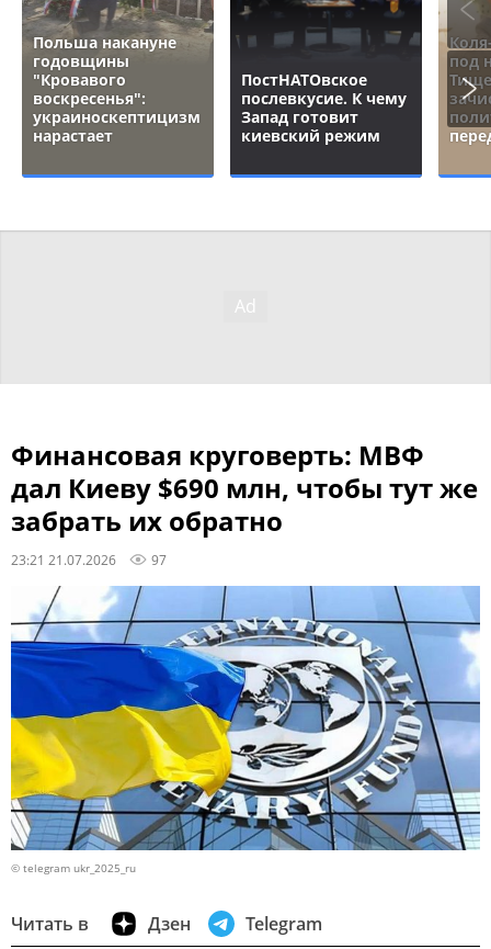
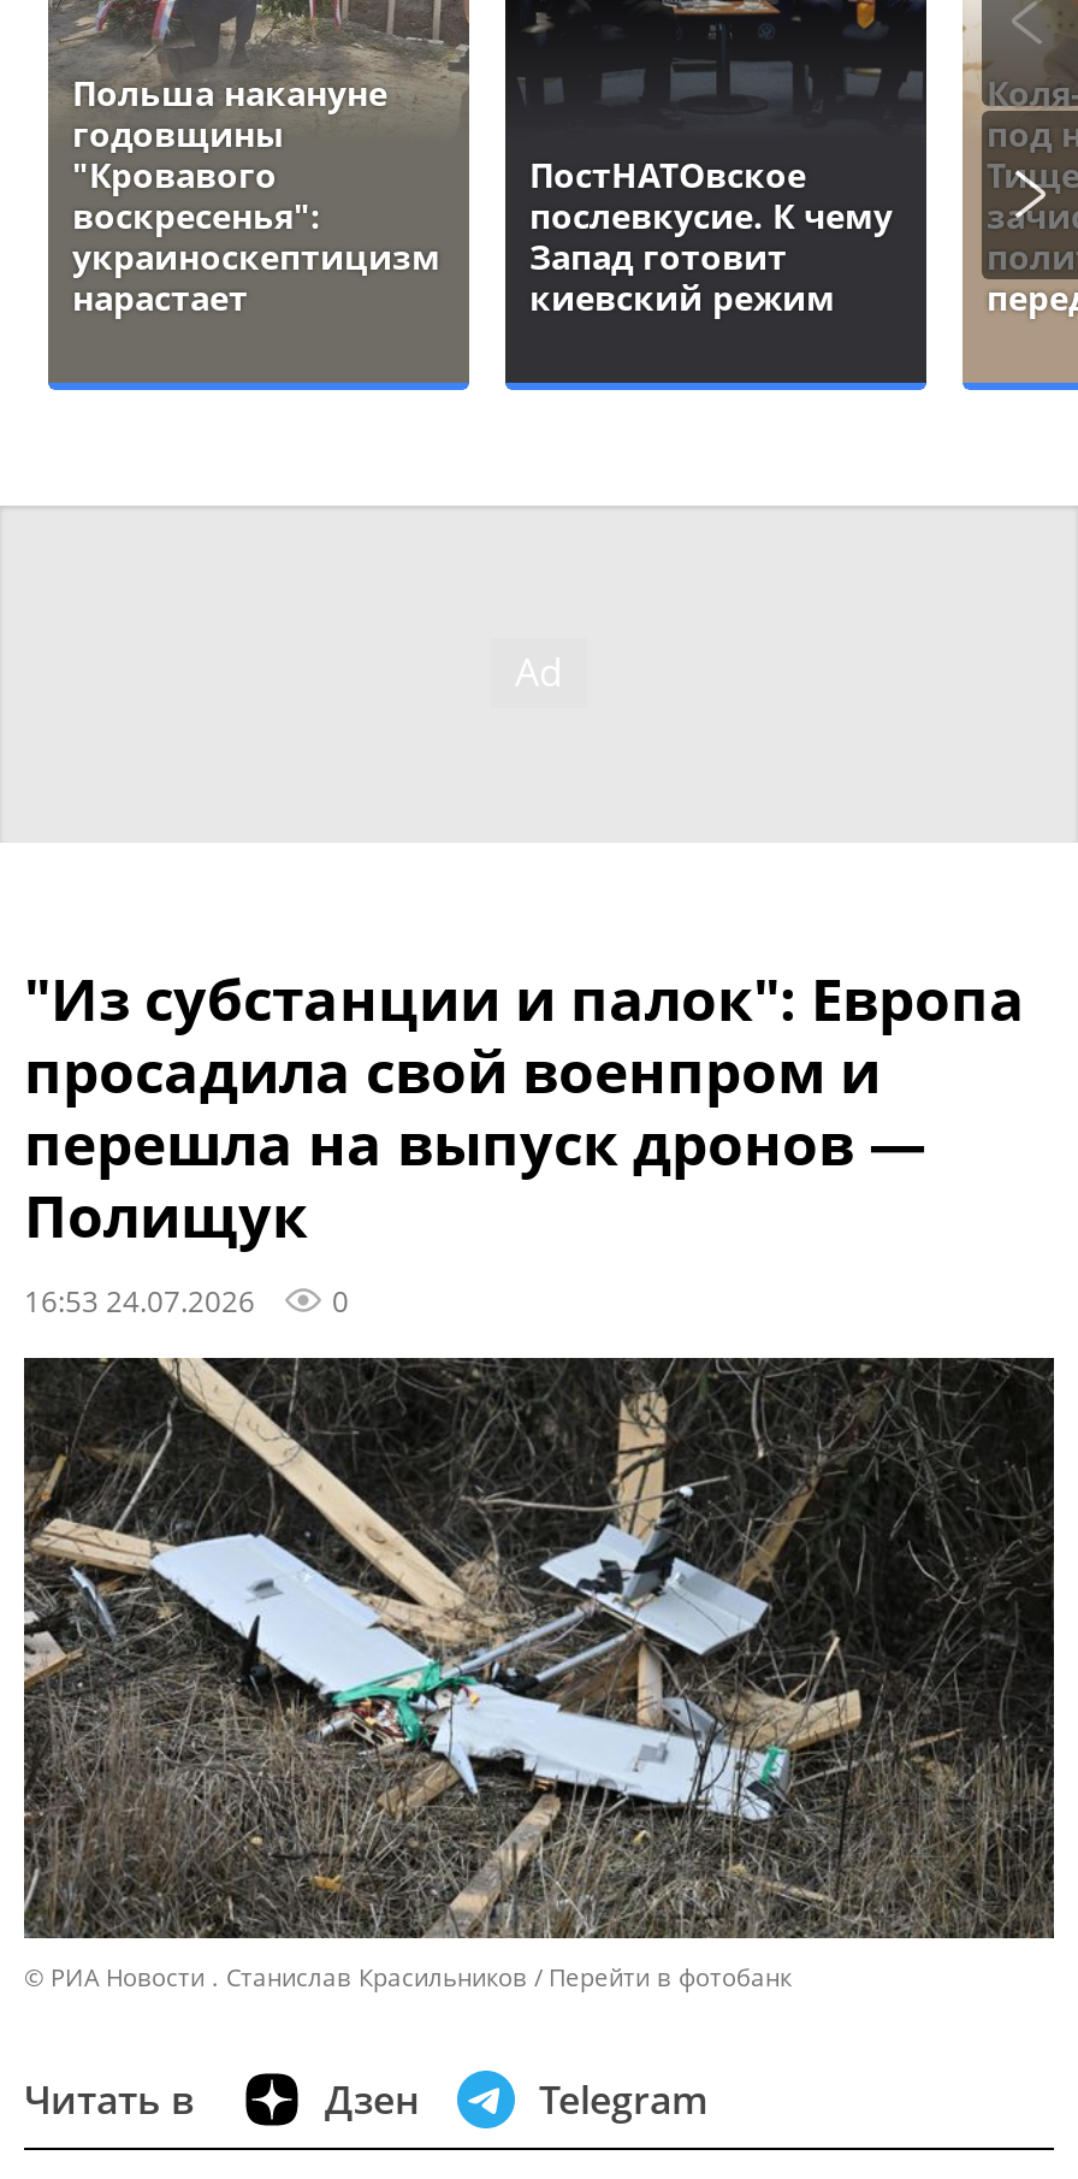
- Финансовая круговерть: МВФ
- дал Киеву $690 млн, чтобы тут же
- забрать их обратно
- 23:21 21.07.2026
- 97
+ "Из субстанции и палок": Европа
+ просадила свой военпром и
+ перешла на выпуск дронов —
+ Полищук
+ 16:53 24.07.2026
+ 0

- [image]
- © telegram ukr_2025_ru
+ [image]
+ © РИА Новости . Станислав Красильников
+ Перейти в фотобанк
